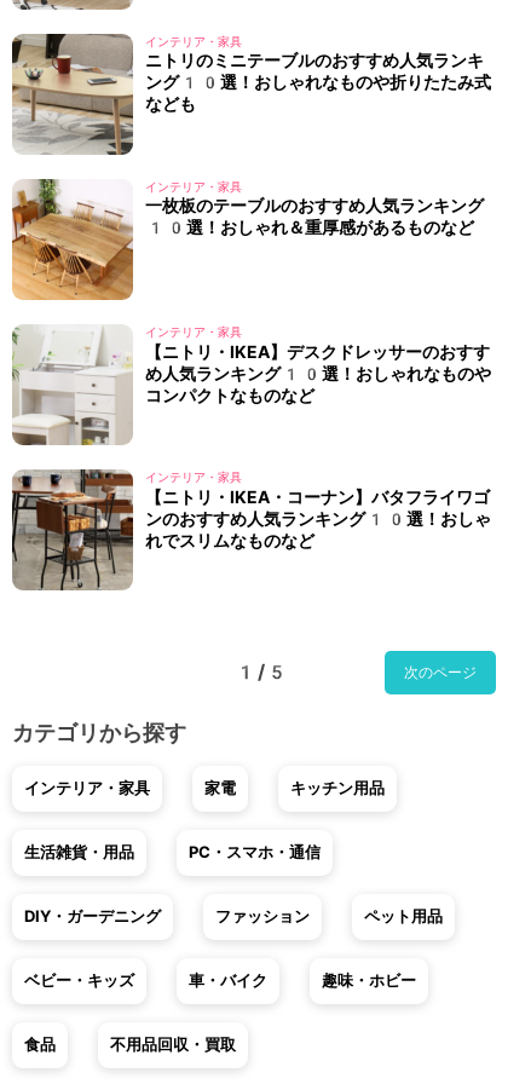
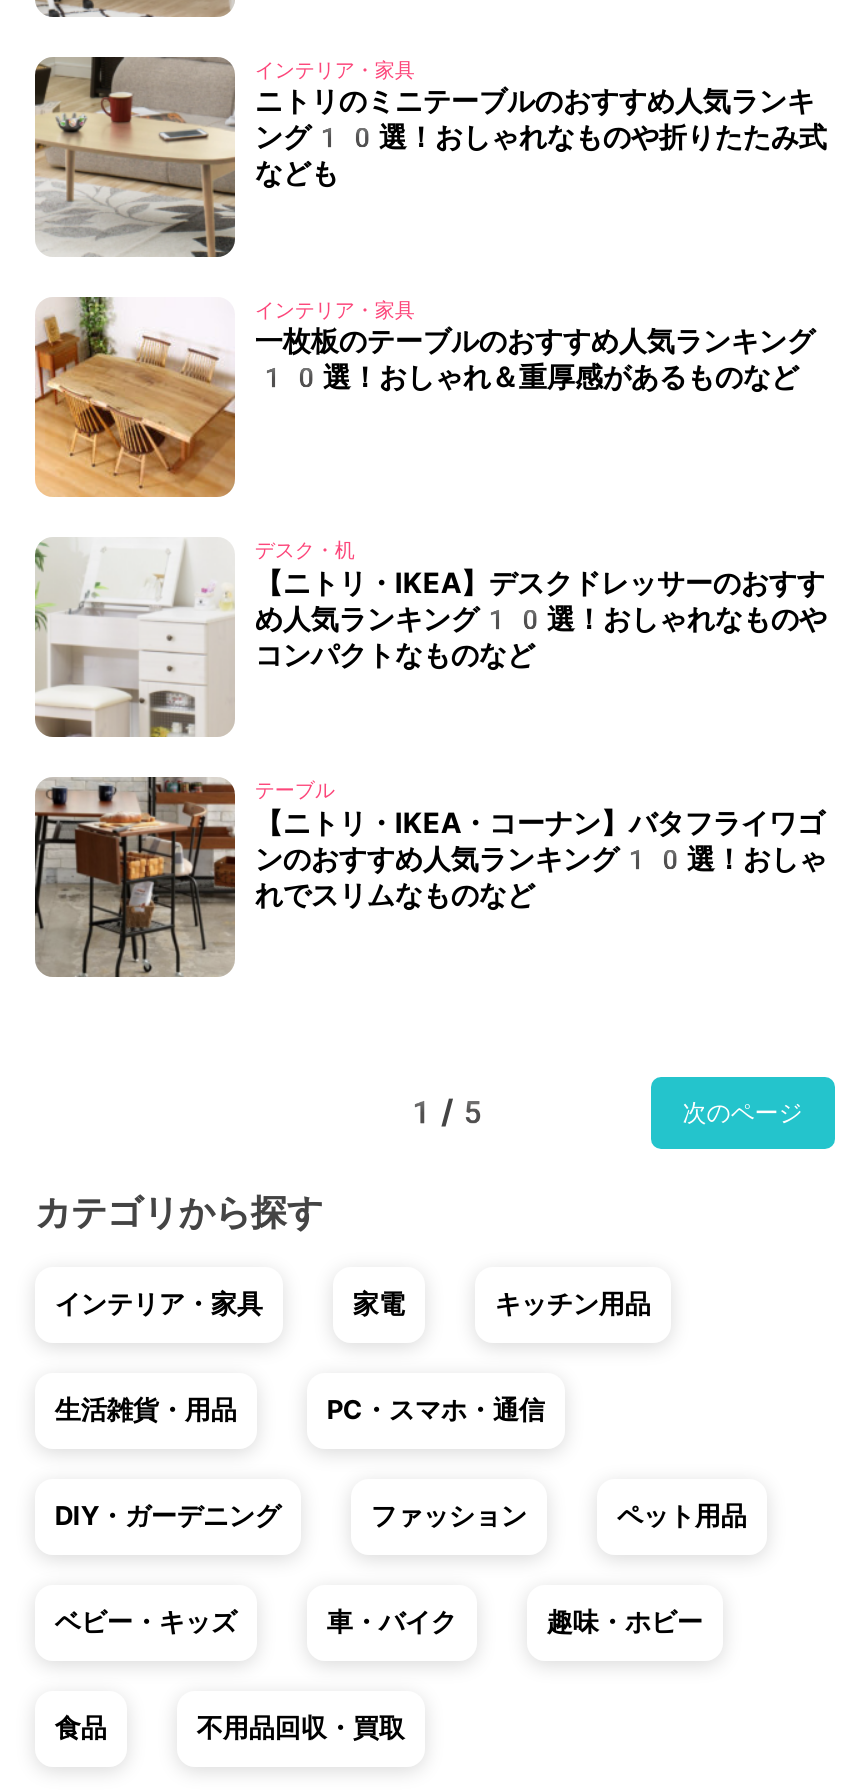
- インテリア・家具
+ デスク・机

- インテリア・家具
+ テーブル
